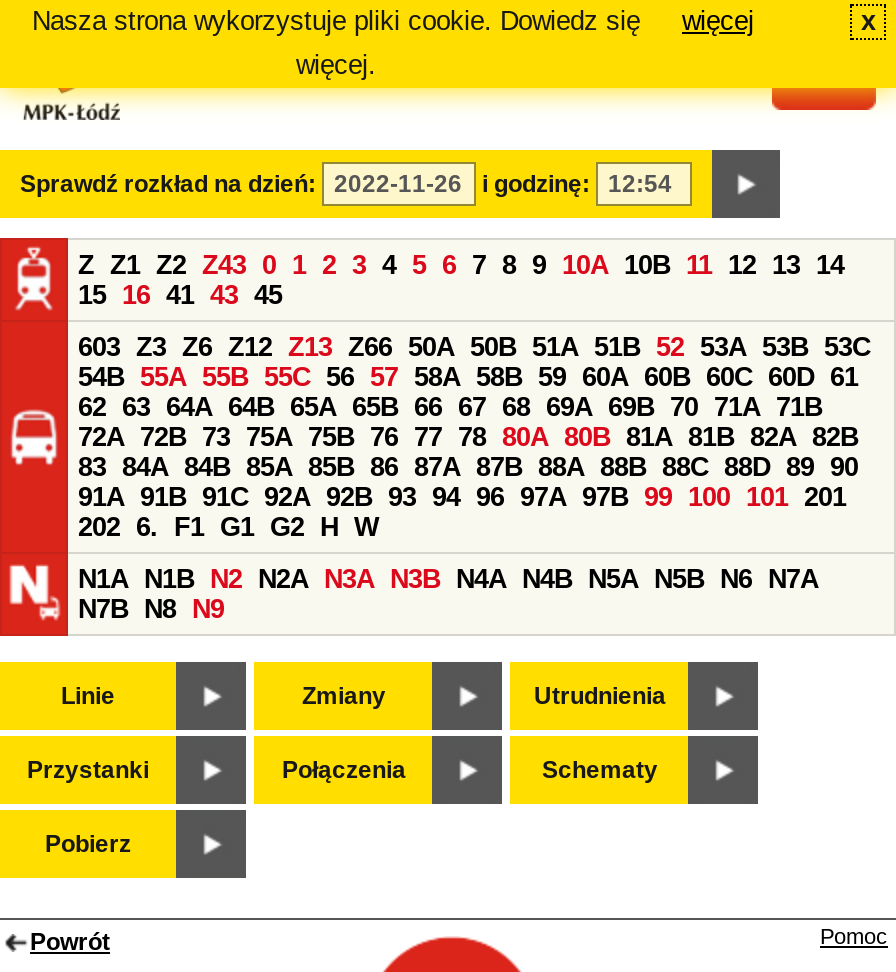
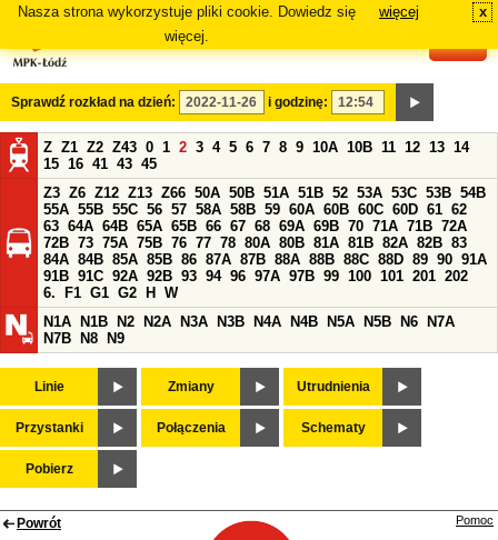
- 603 Z3 Z6 Z12 Z13 Z66 50A 50B 51A 51B 52 53A 53B 53C
- 54B 55A 55B 55C 56 57 58A 58B 59 60A 60B 60C 60D 61
- 62 63 64A 64B 65A 65B 66 67 68 69A 69B 70 71A 71B
- 72A 72B 73 75A 75B 76 77 78 80A 80B 81A 81B 82A 82B
- 83 84A 84B 85A 85B 86 87A 87B 88A 88B 88C 88D 89 90
- 91A 91B 91C 92A 92B 93 94 96 97A 97B 99 100 101 201
- 202 6. F1 G1 G2 H W
+ Z3 Z6 Z12 Z13 Z66 50A 50B 51A 51B 52 53A 53C 53B 54B
+ 55A 55B 55C 56 57 58A 58B 59 60A 60B 60C 60D 61 62
+ 63 64A 64B 65A 65B 66 67 68 69A 69B 70 71A 71B 72A
+ 72B 73 75A 75B 76 77 78 80A 80B 81A 81B 82A 82B 83
+ 84A 84B 85A 85B 86 87A 87B 88A 88B 88C 88D 89 90 91A
+ 91B 91C 92A 92B 93 94 96 97A 97B 99 100 101 201 202
+ 6. F1 G1 G2 H W
